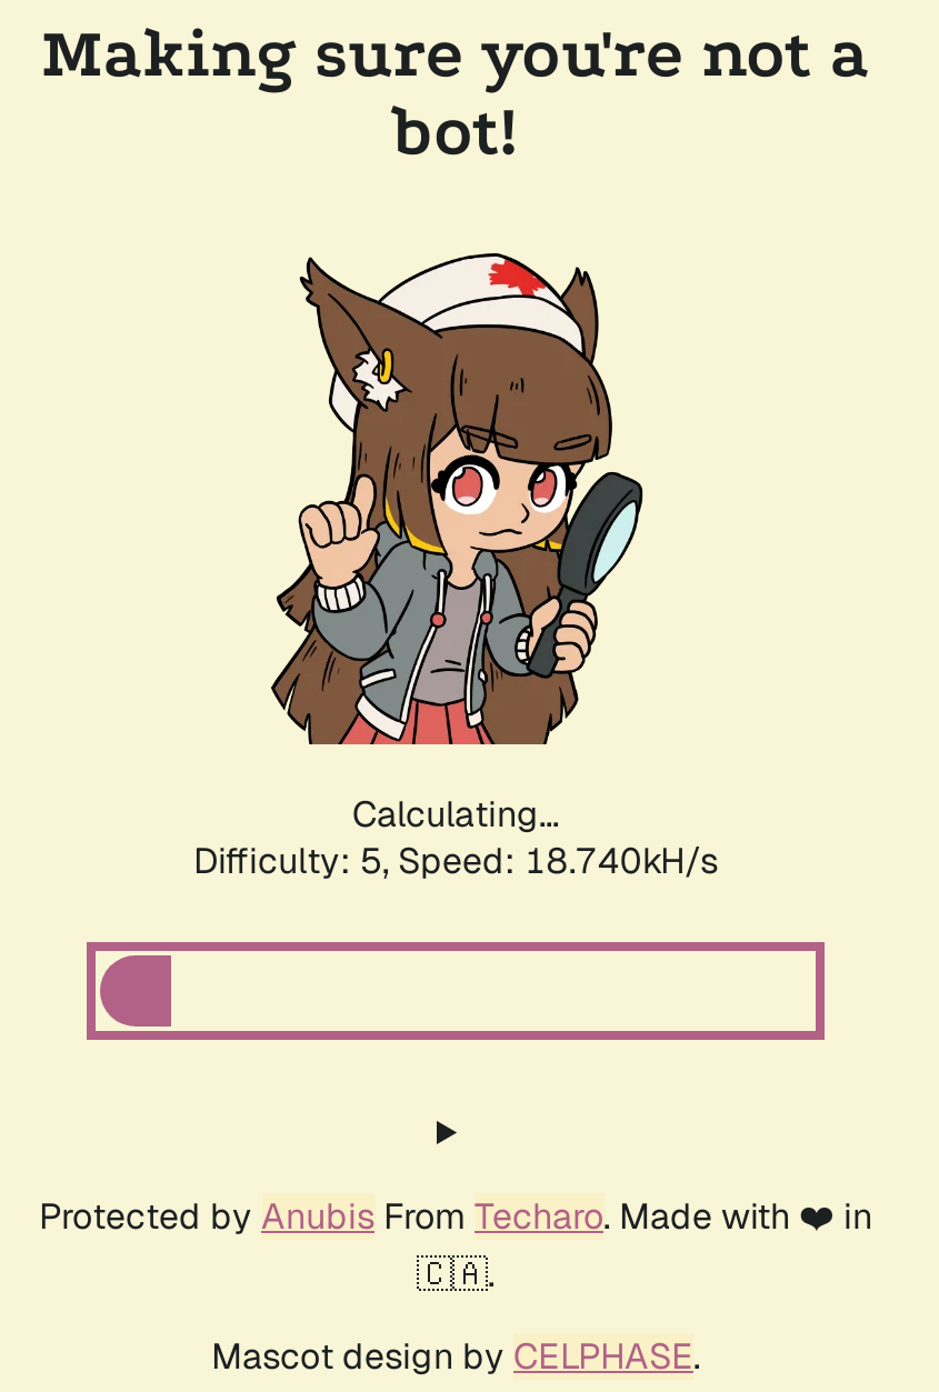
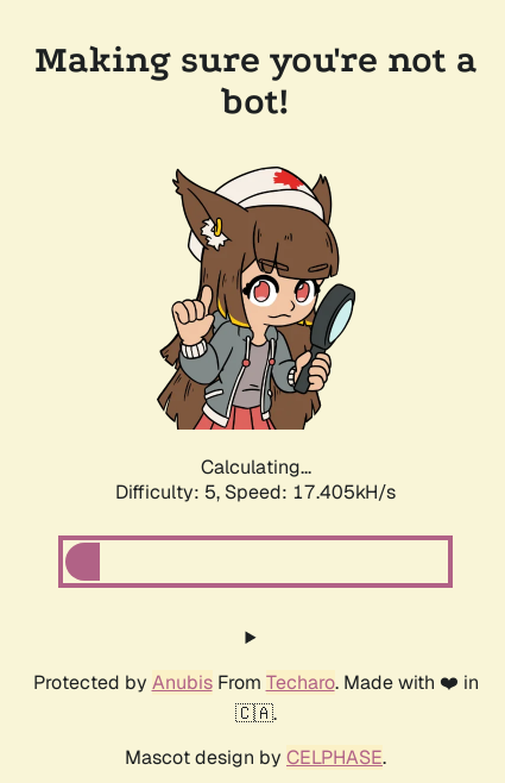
- Difficulty: 5, Speed: 18.740kH/s
+ Difficulty: 5, Speed: 17.405kH/s
